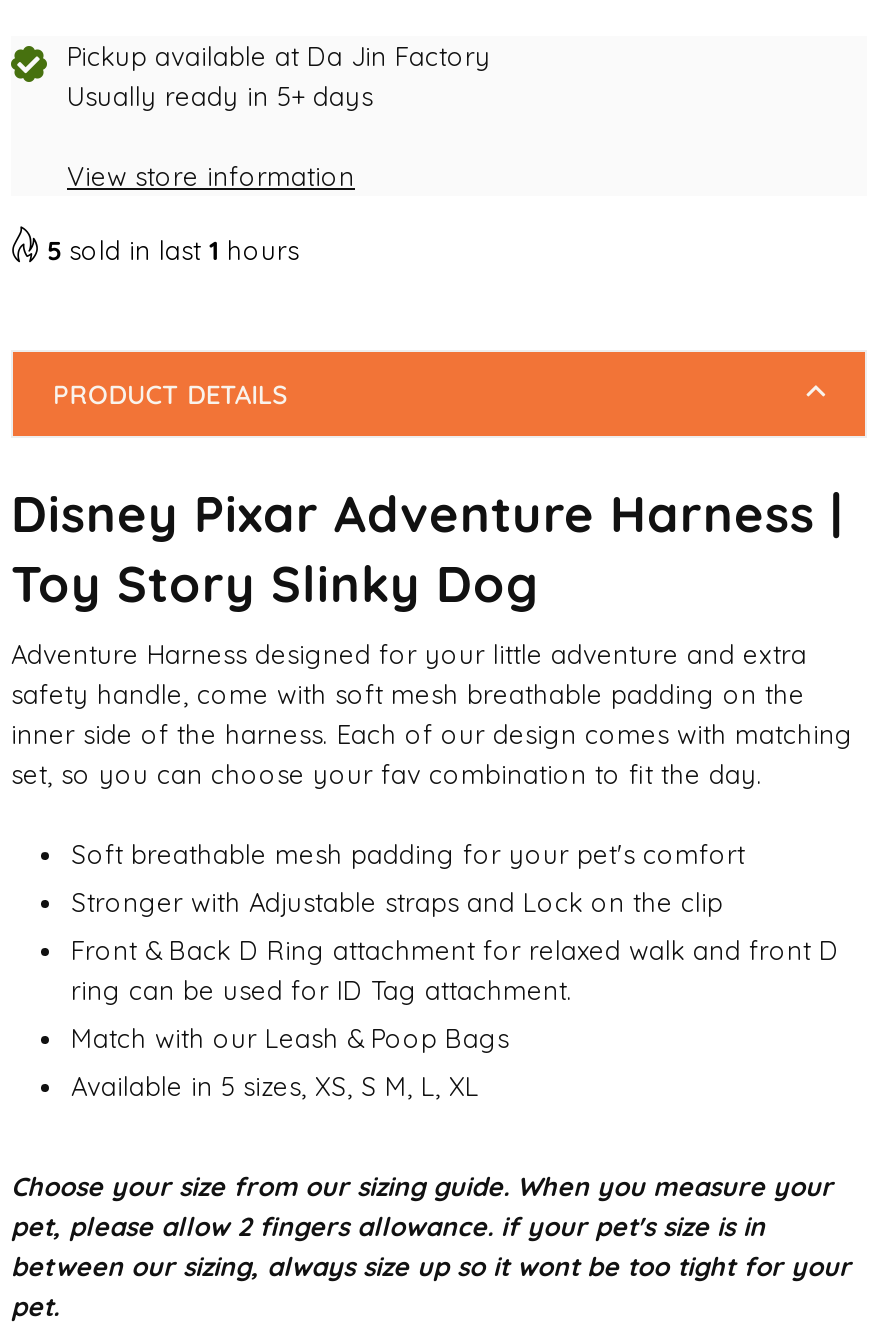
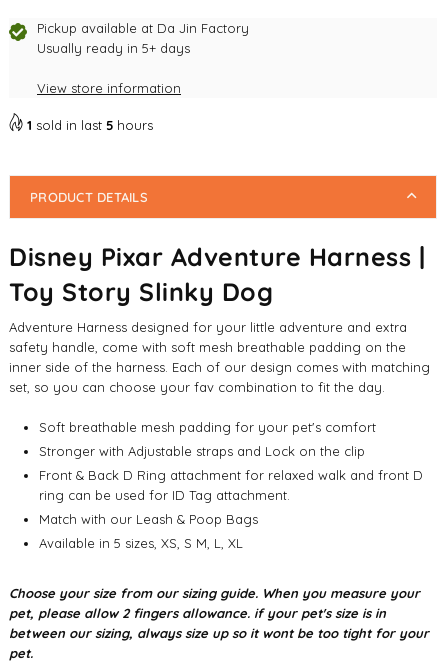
- 5 sold in last 1 hours
+ 1 sold in last 5 hours
